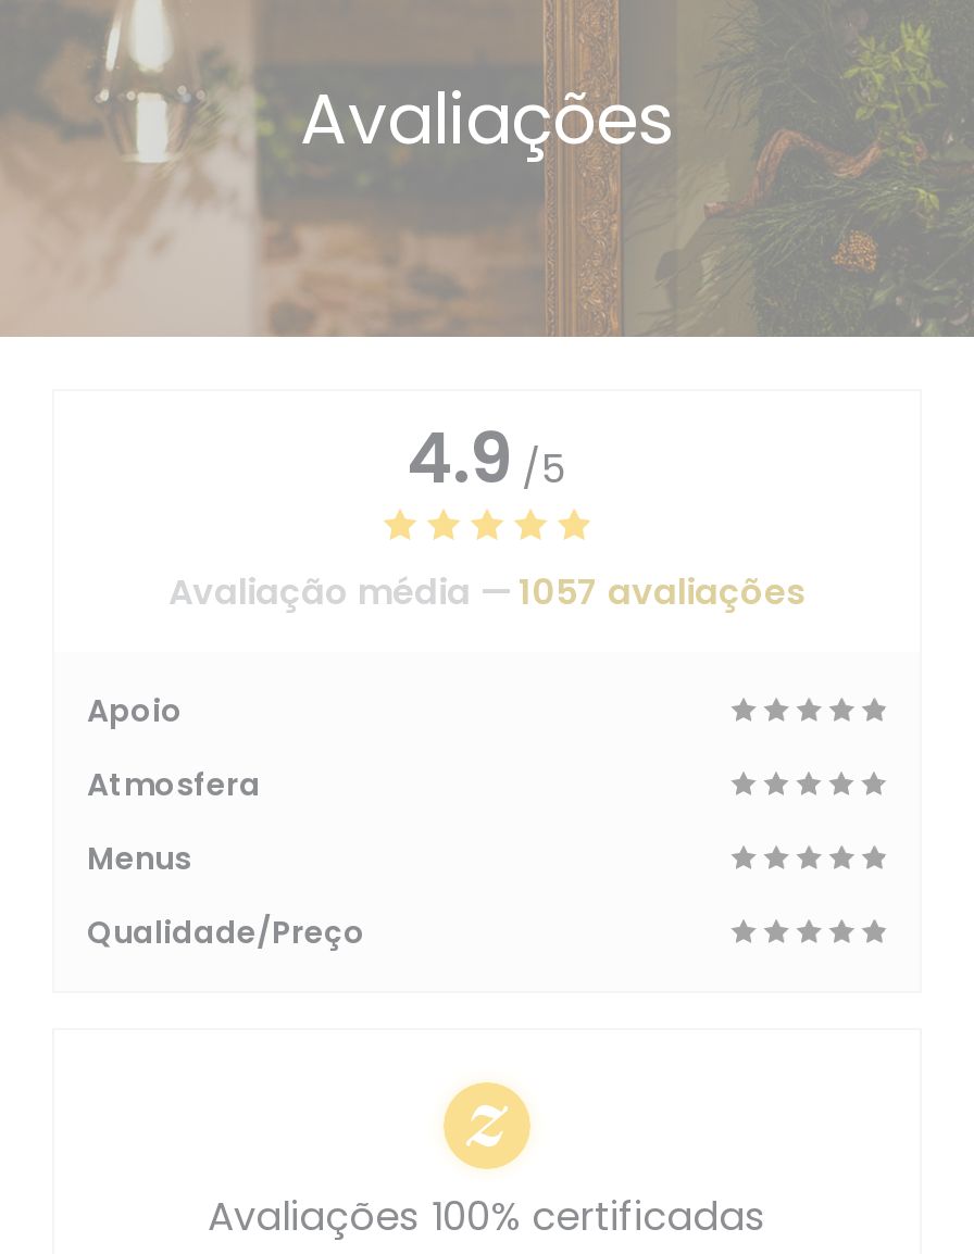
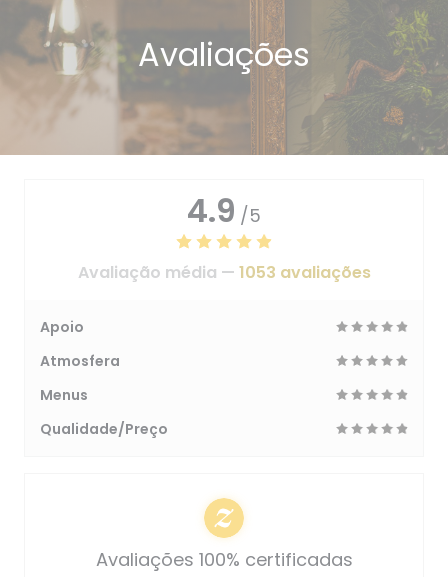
- Avaliação média — 1057 avaliações
+ Avaliação média — 1053 avaliações
